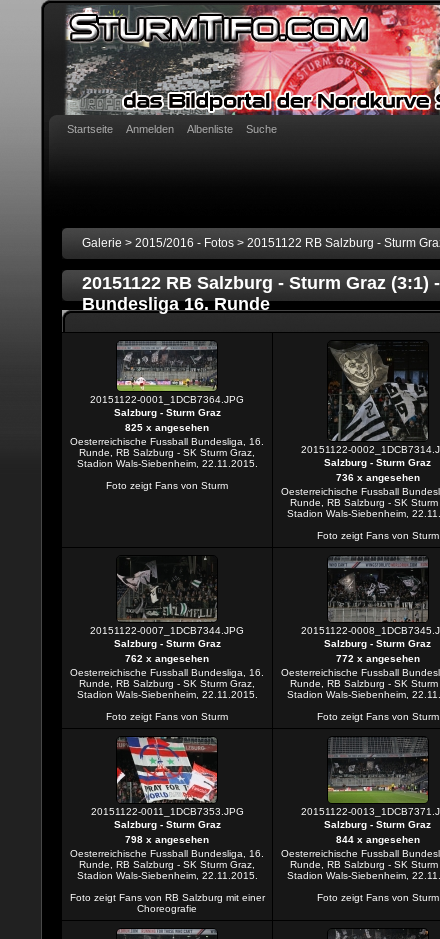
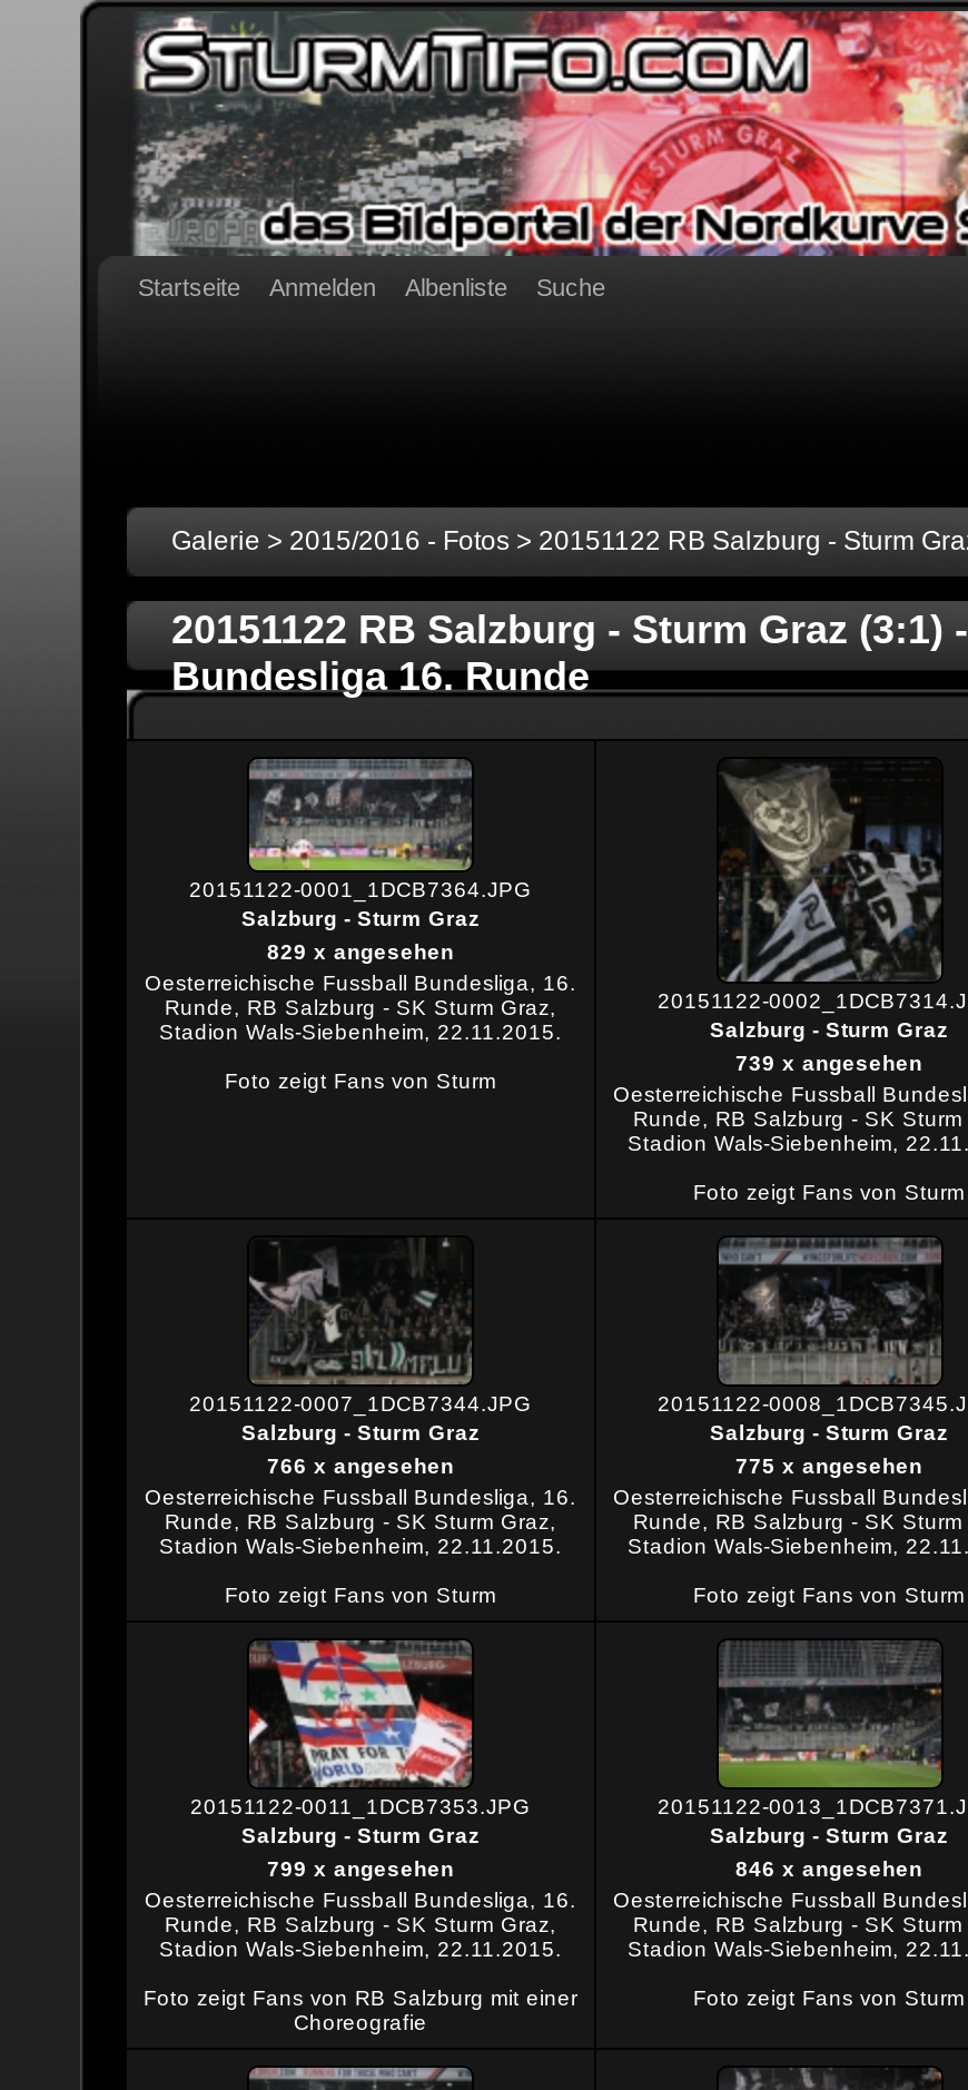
- 825 x angesehen
+ 829 x angesehen

- 736 x angesehen
+ 739 x angesehen

- 762 x angesehen
+ 766 x angesehen

- 772 x angesehen
+ 775 x angesehen

- 798 x angesehen
+ 799 x angesehen

- 844 x angesehen
+ 846 x angesehen
